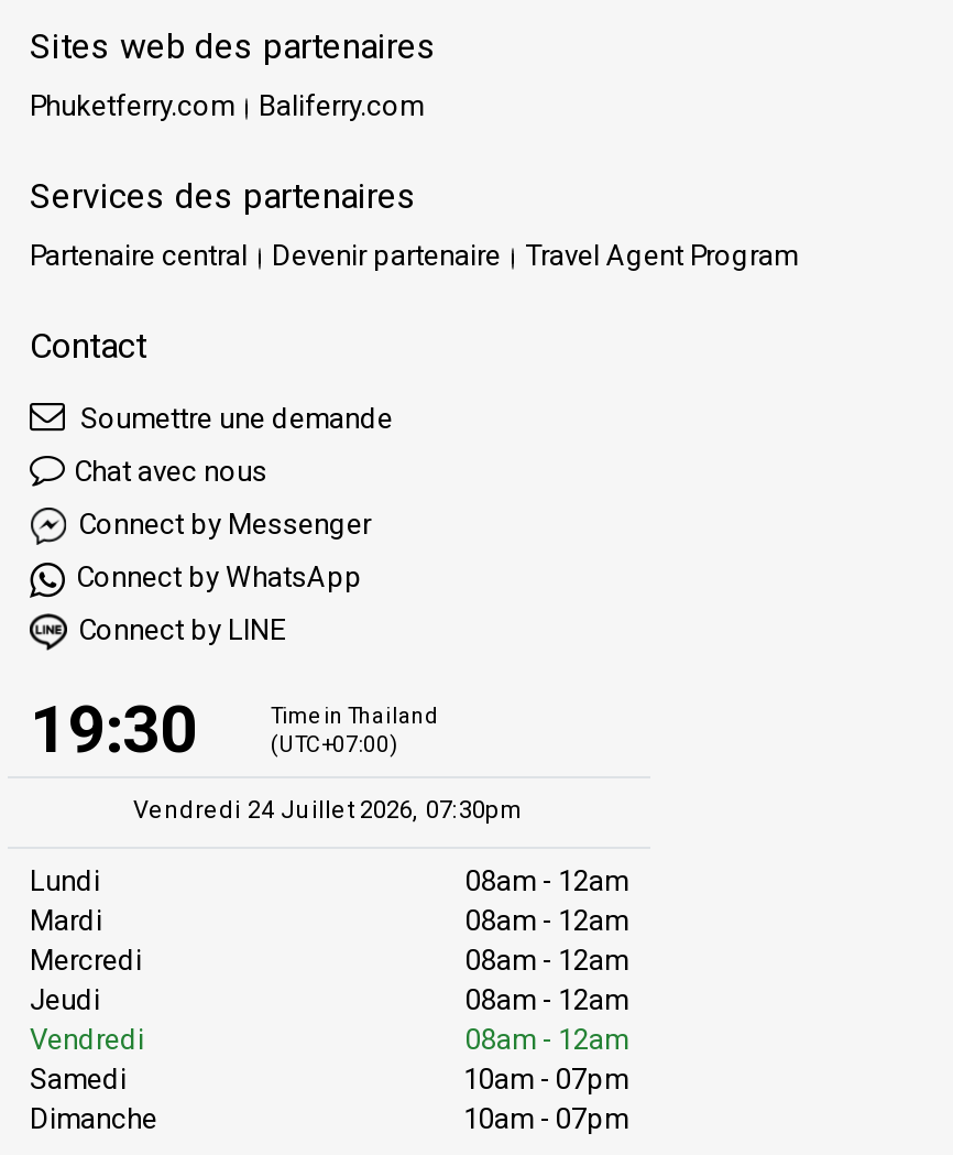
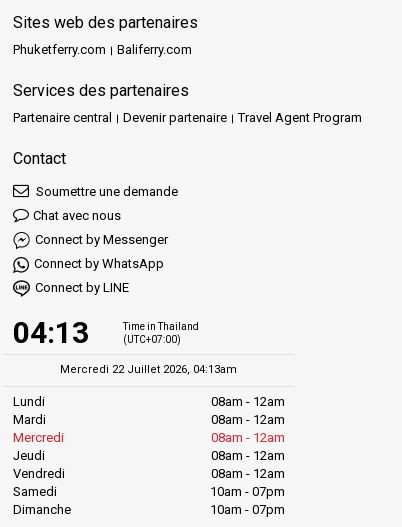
- 19:30
+ 04:13

- Vendredi 24 Juillet 2026, 07:30pm
+ Mercredi 22 Juillet 2026, 04:13am
